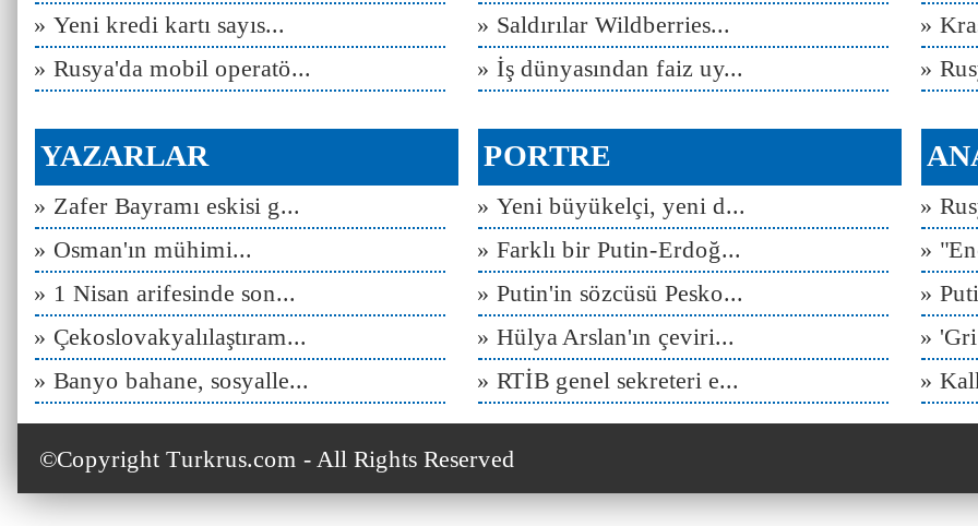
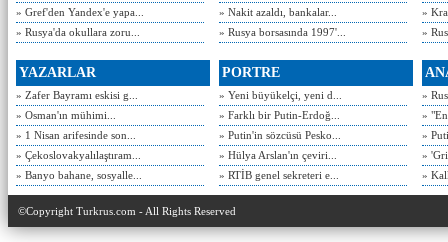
- » Yeni kredi kartı sayıs...
+ » Gref'den Yandex'e yapa...

- » Saldırılar Wildberries...
+ » Nakit azaldı, bankalar...

- » Rusya'da mobil operatö...
+ » Rusya'da okullara zoru...

- » İş dünyasından faiz uy...
+ » Rusya borsasında 1997'...
